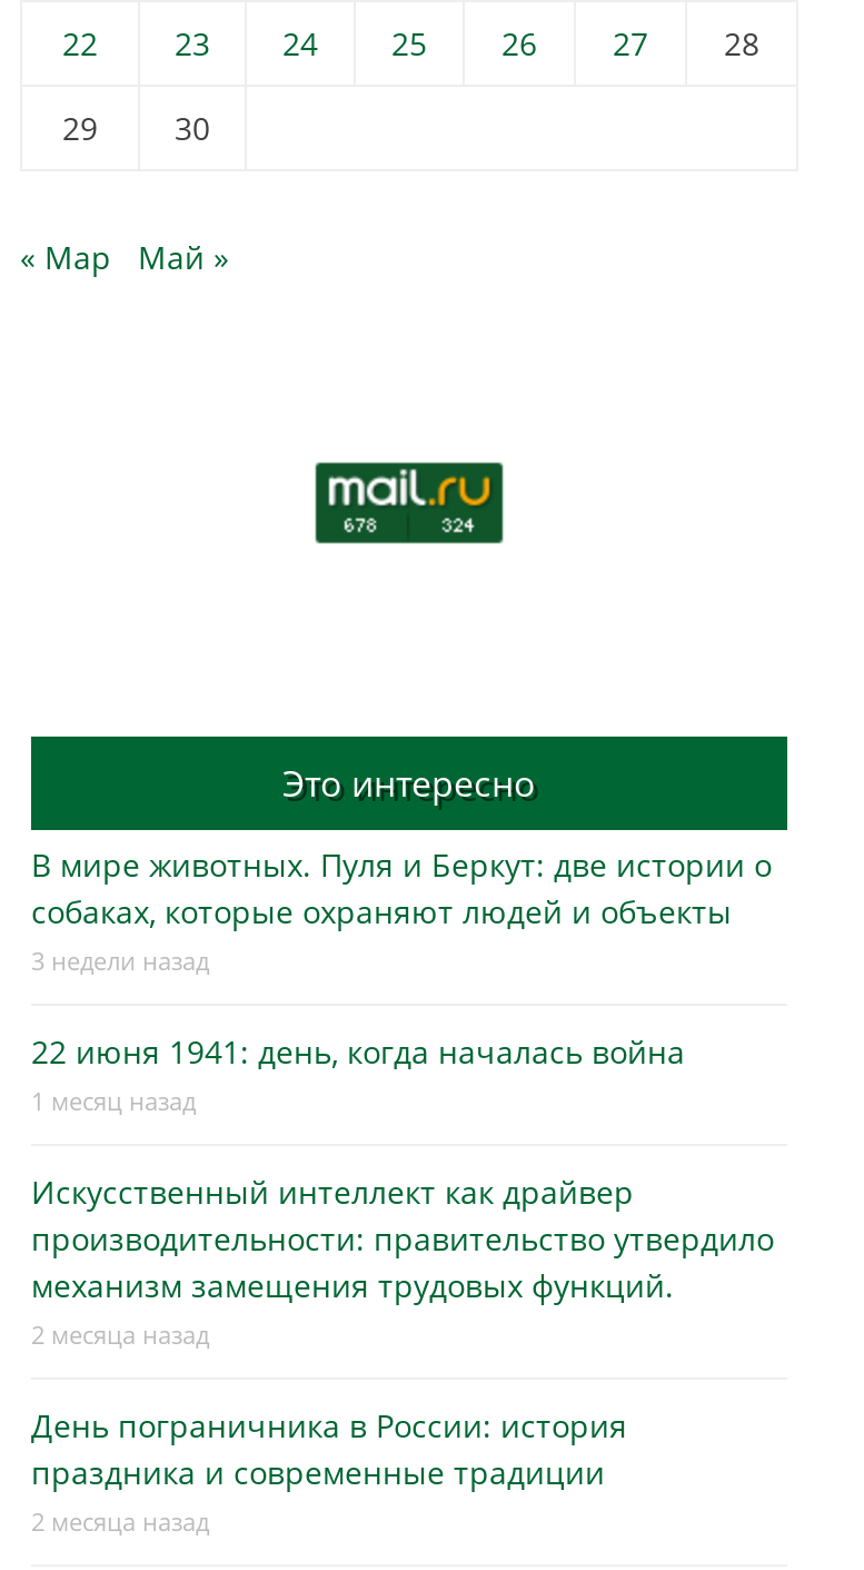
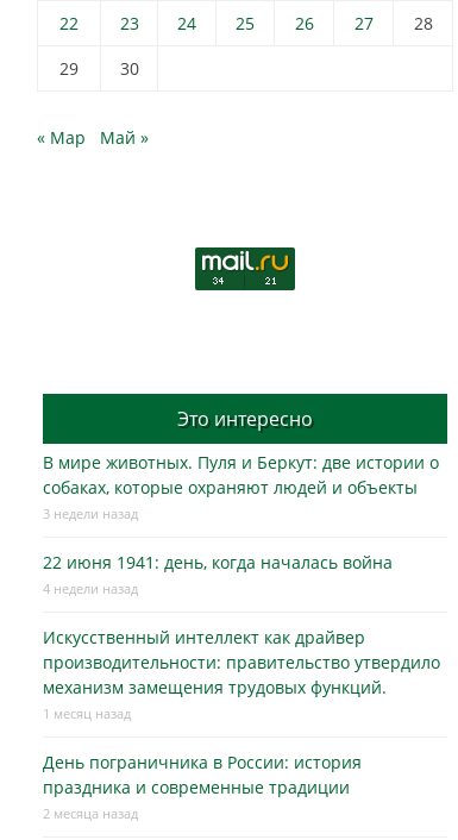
- 1 месяц назад
+ 4 недели назад

- 2 месяца назад
+ 1 месяц назад
